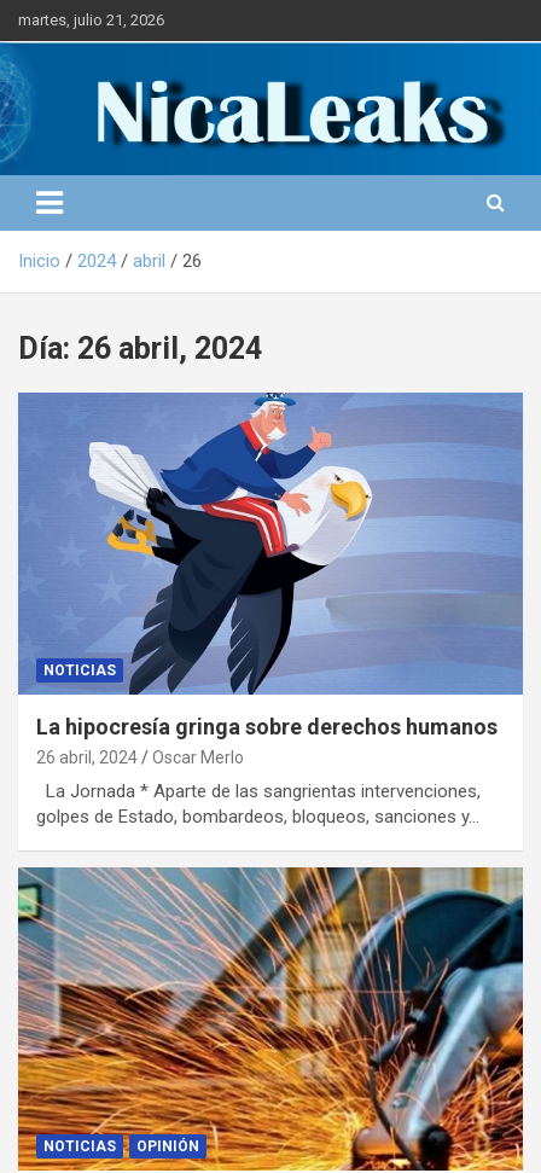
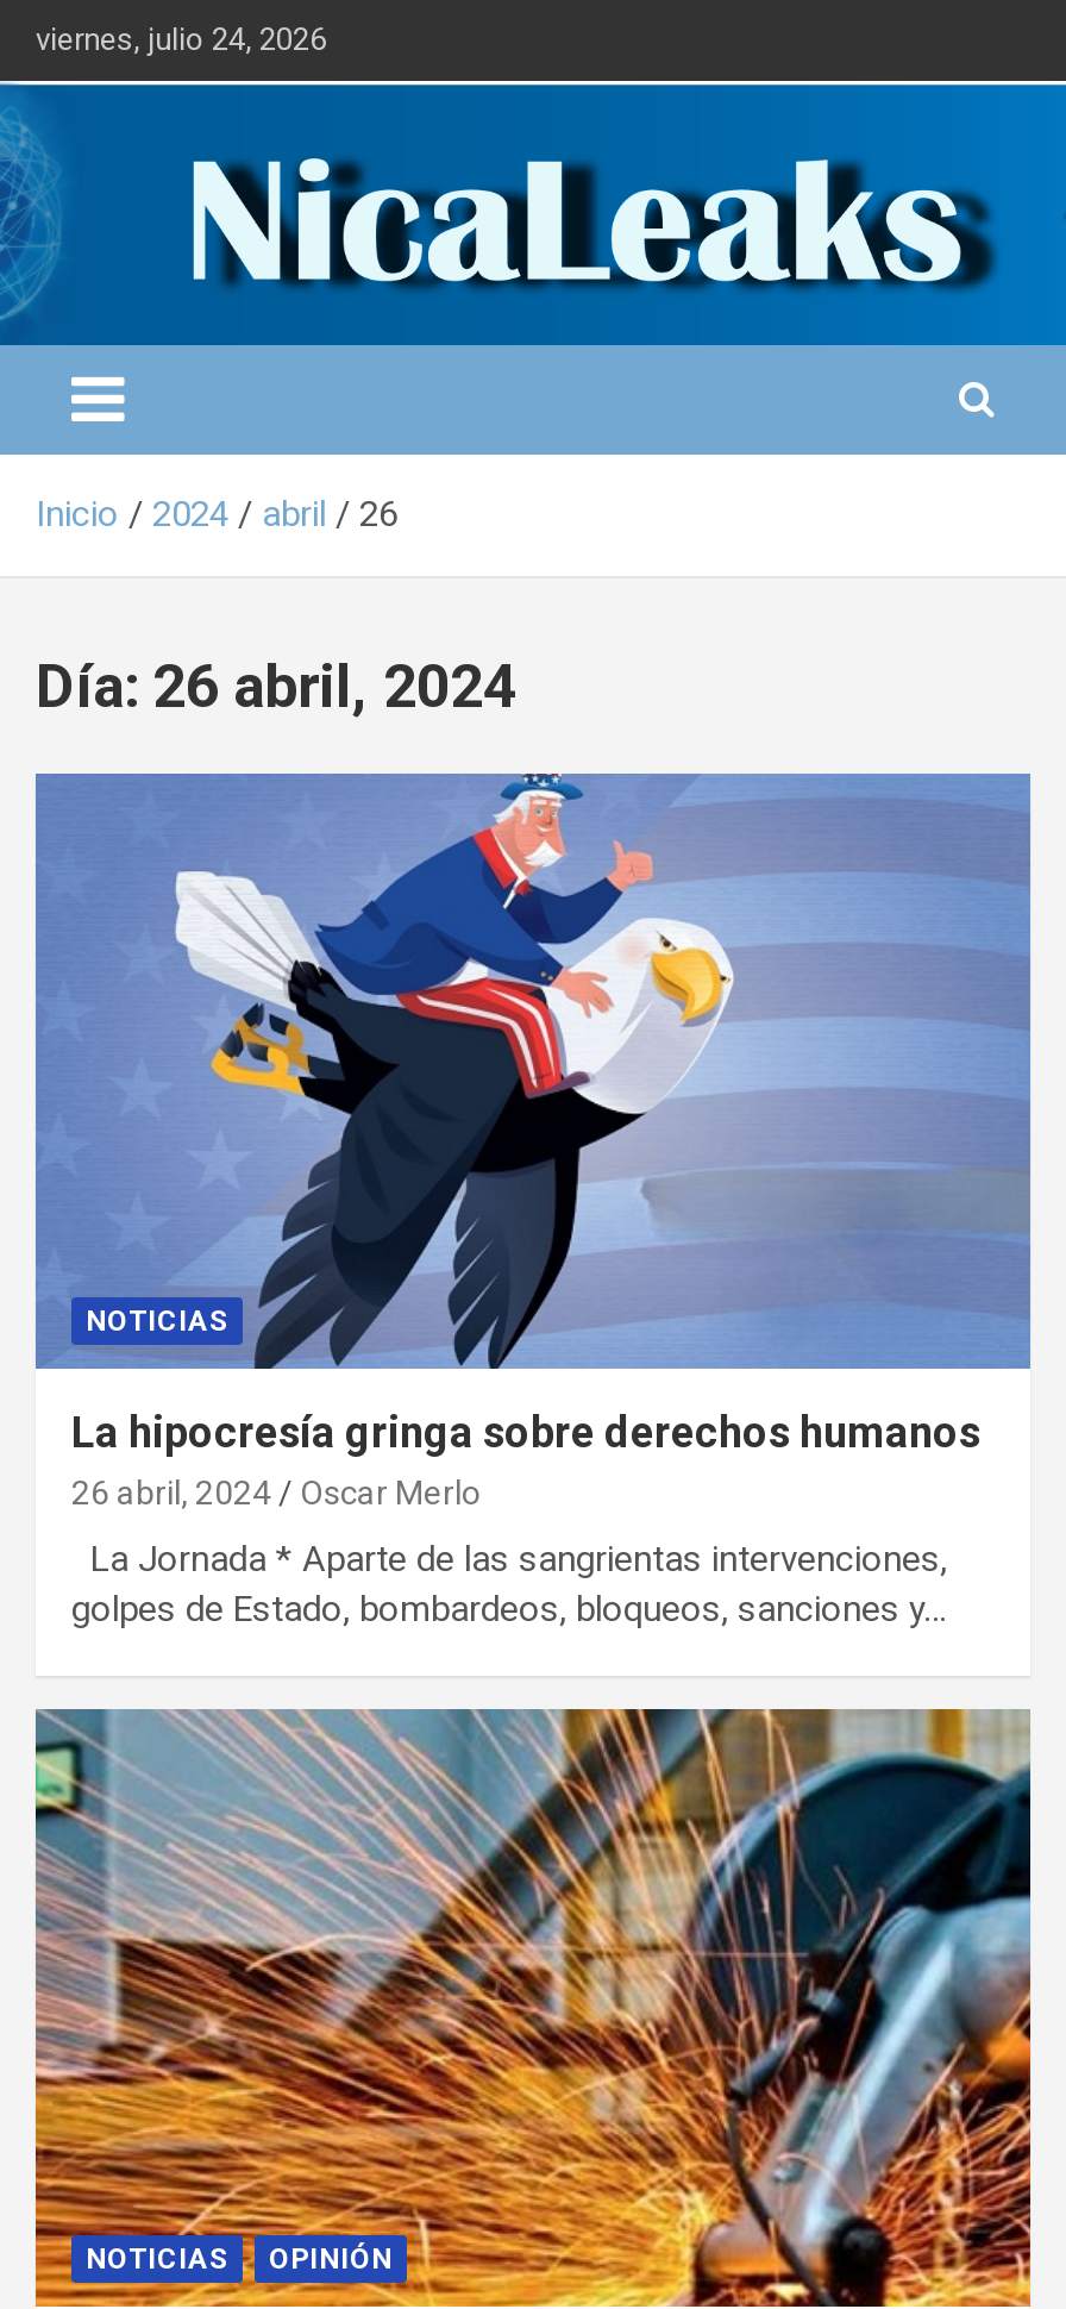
- martes, julio 21, 2026
+ viernes, julio 24, 2026
